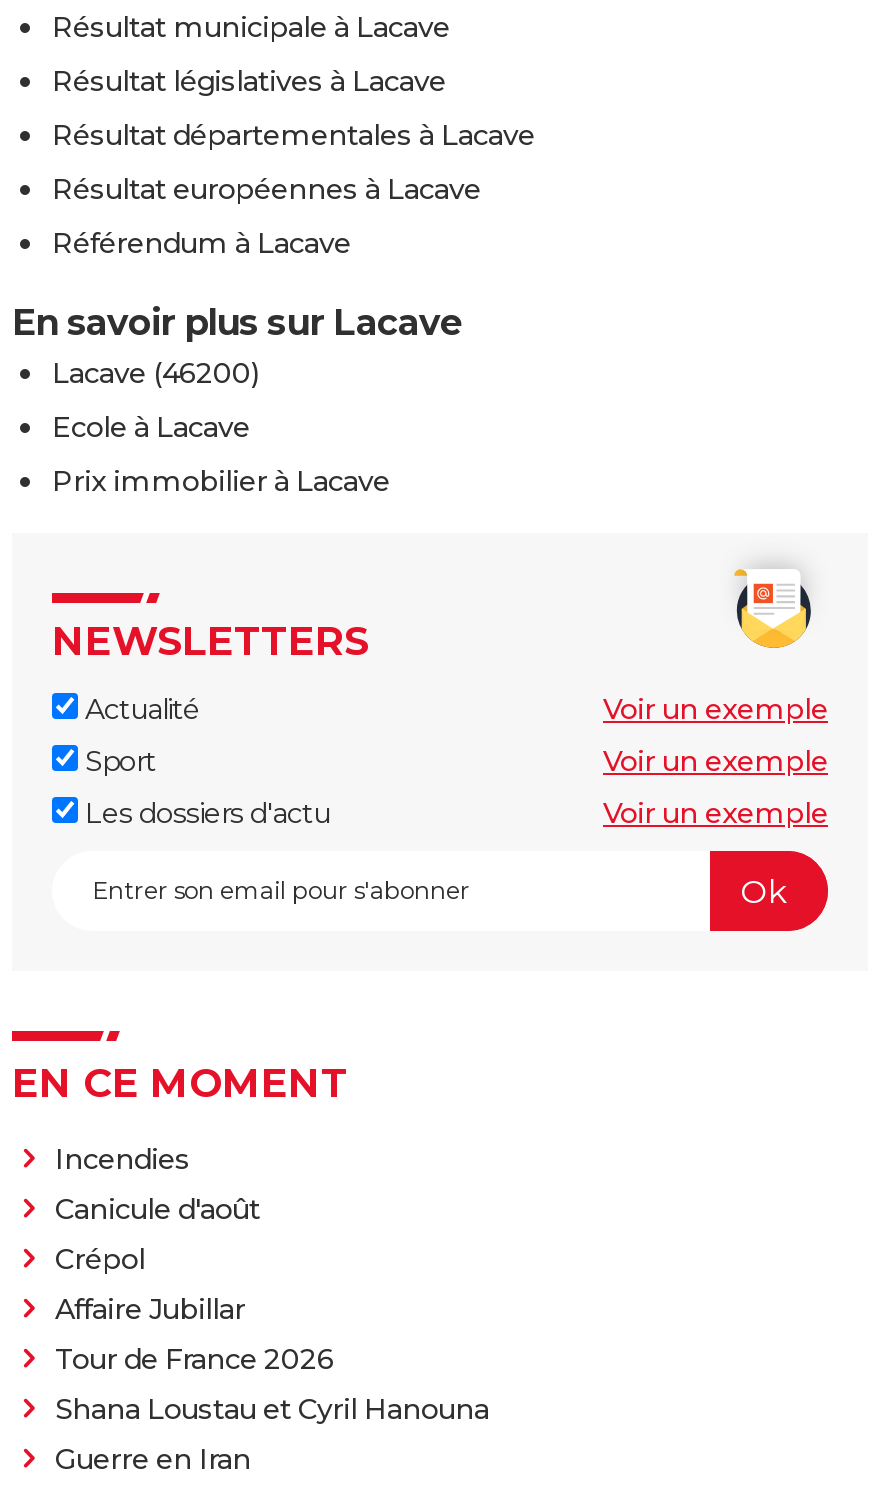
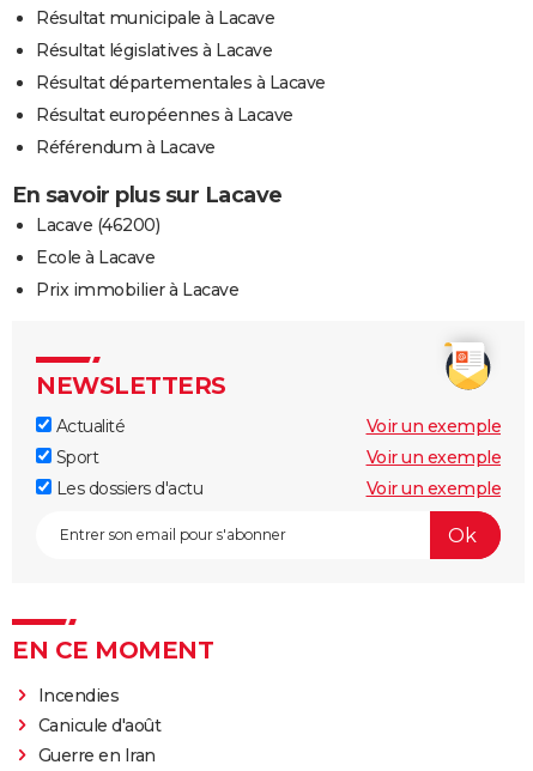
- Crépol
- Affaire Jubillar
- Tour de France 2026
- Shana Loustau et Cyril Hanouna
